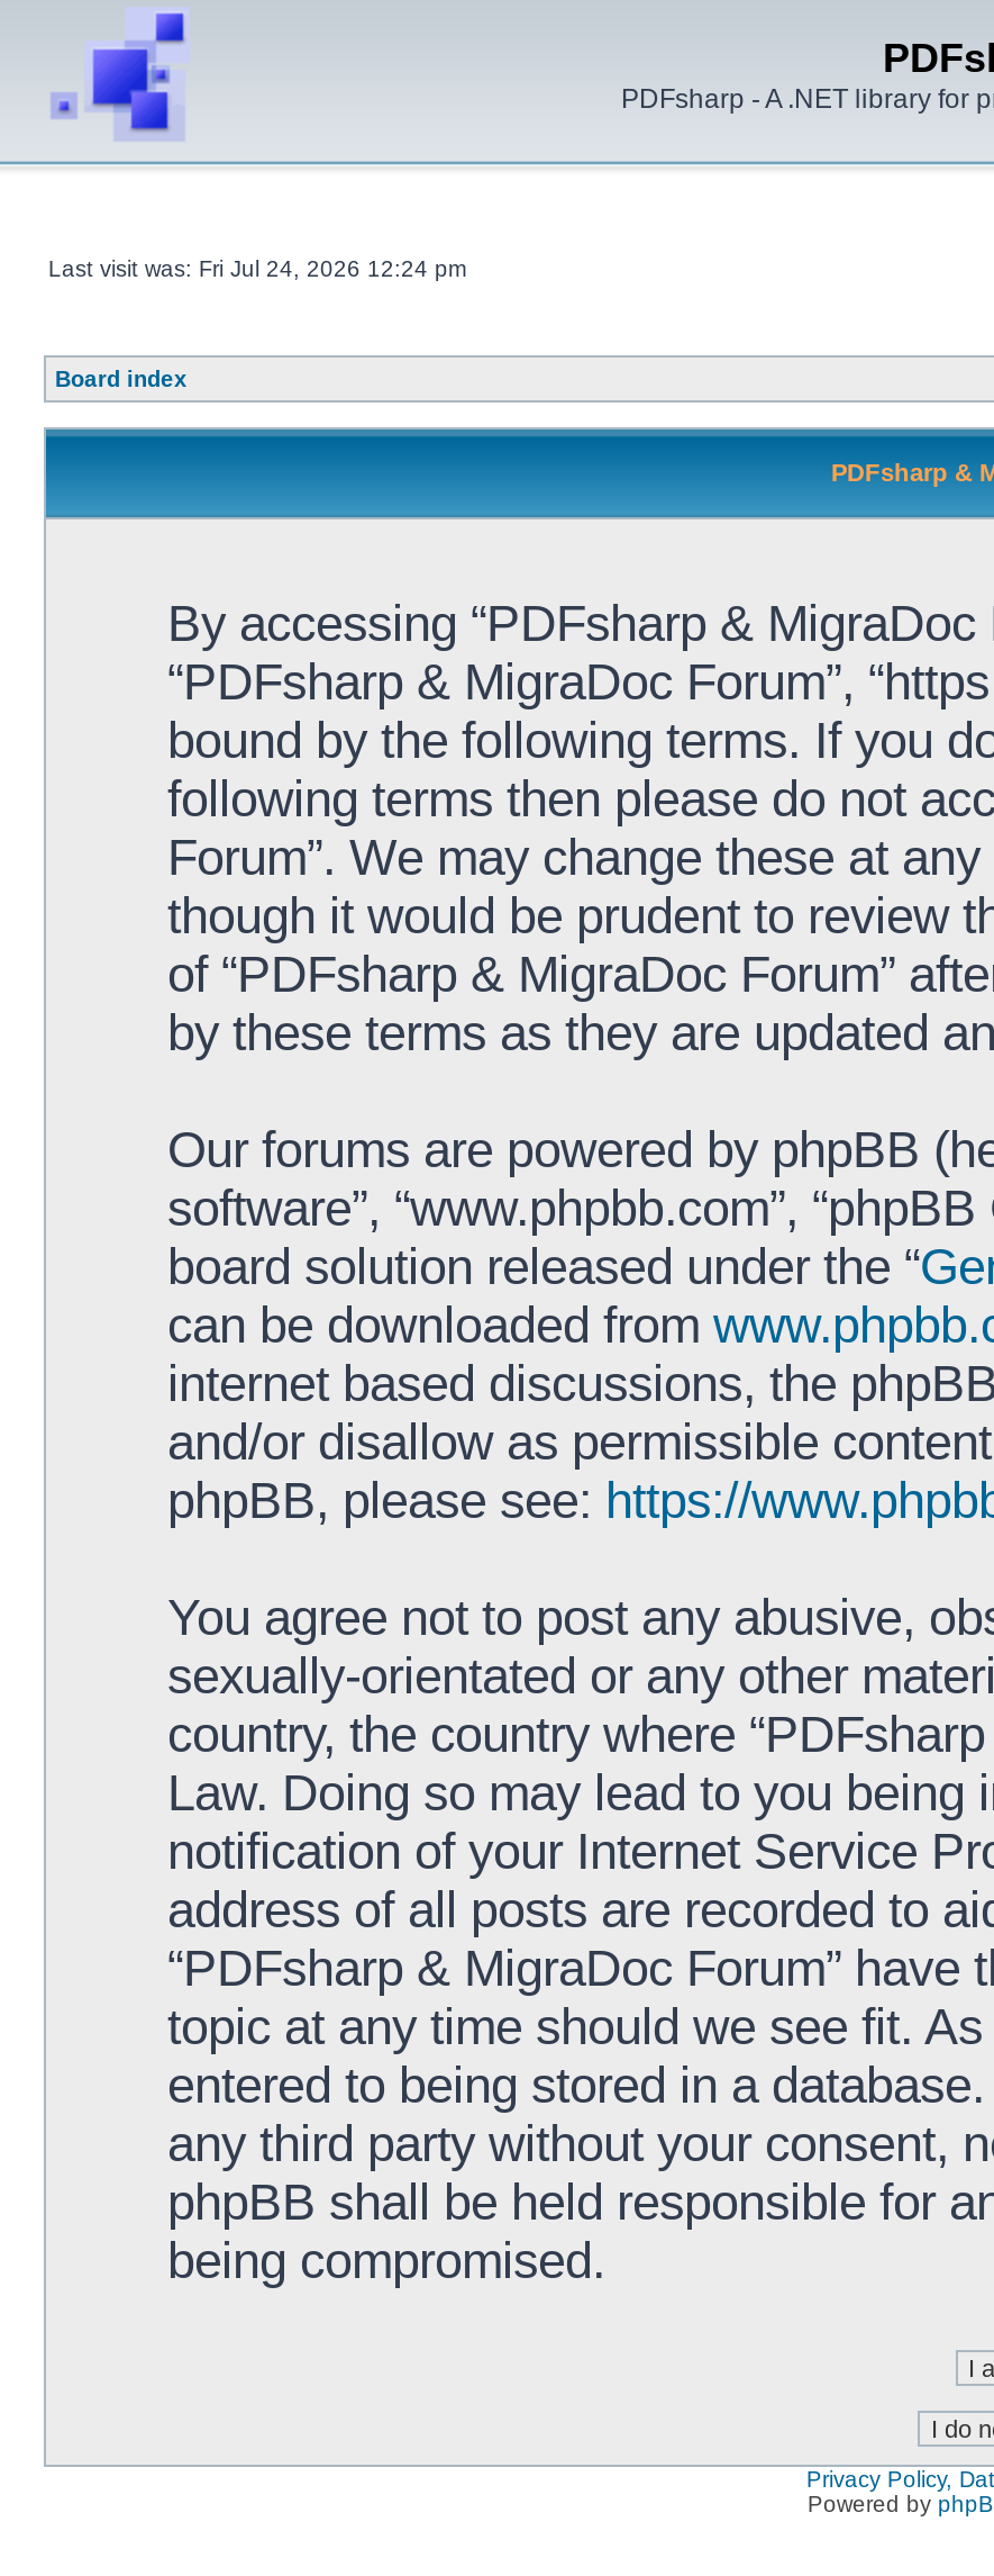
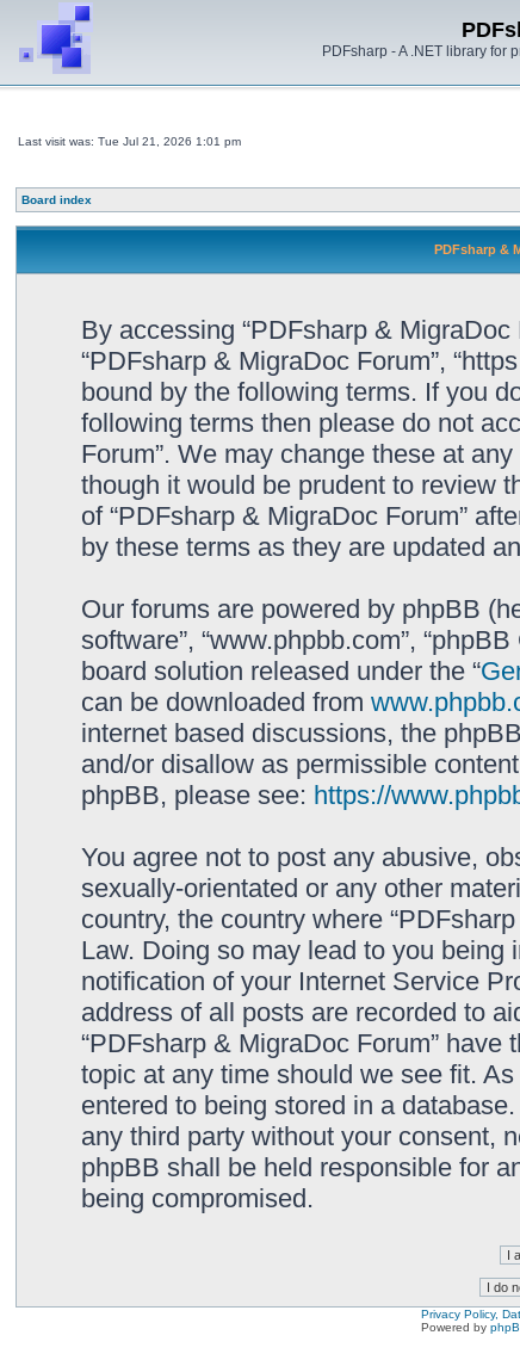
- Last visit was: Fri Jul 24, 2026 12:24 pm
+ Last visit was: Tue Jul 21, 2026 1:01 pm
